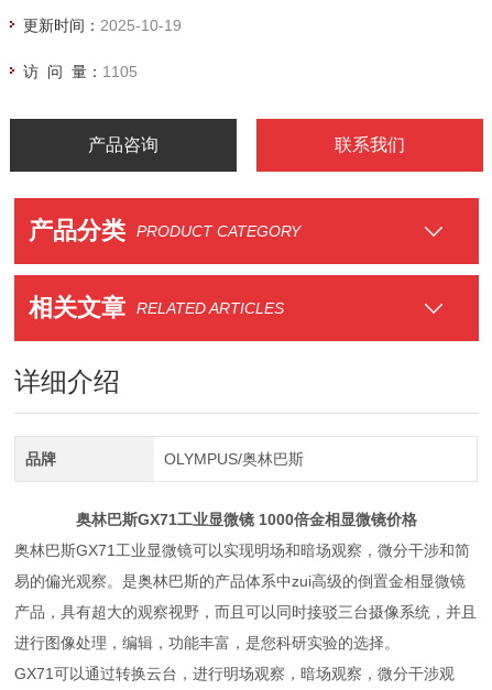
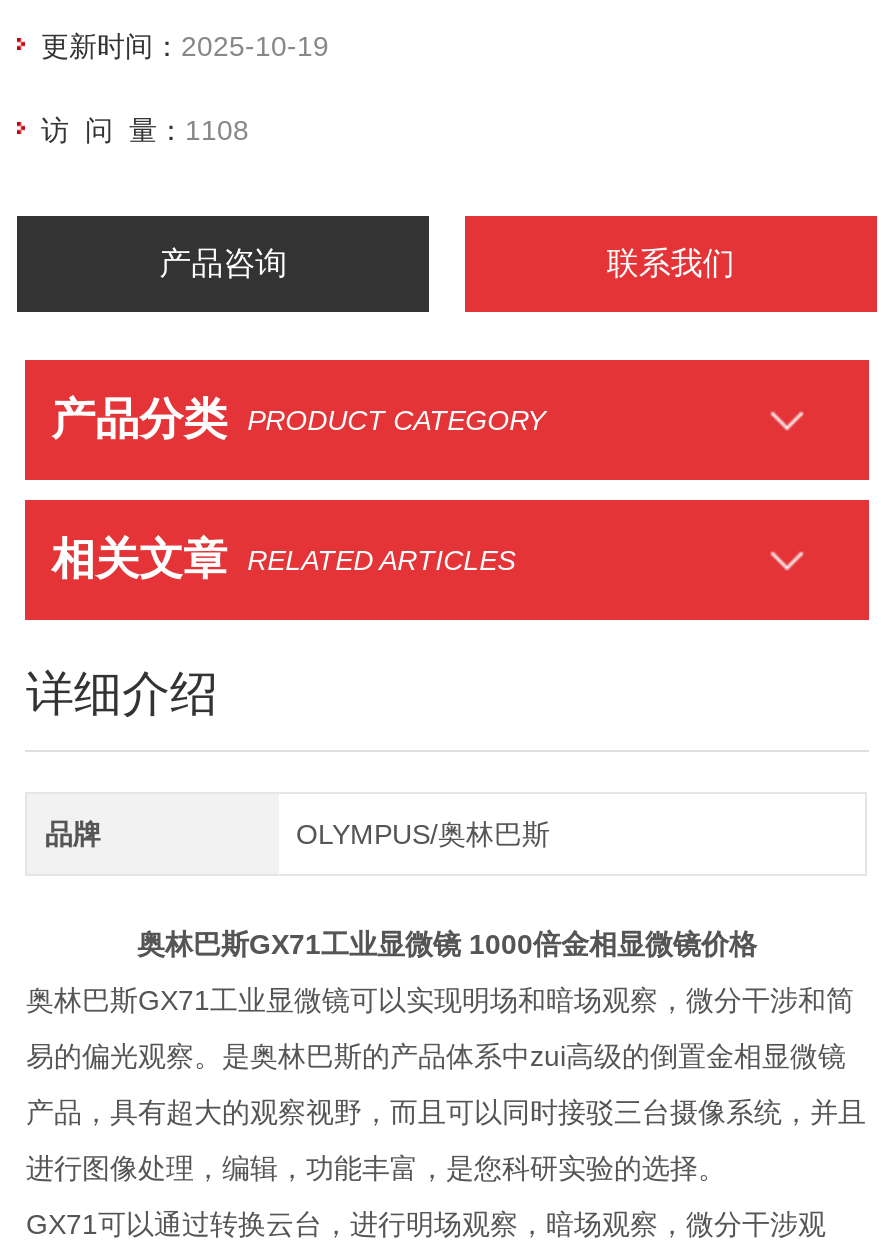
- 访 问 量：1105
+ 访 问 量：1108
